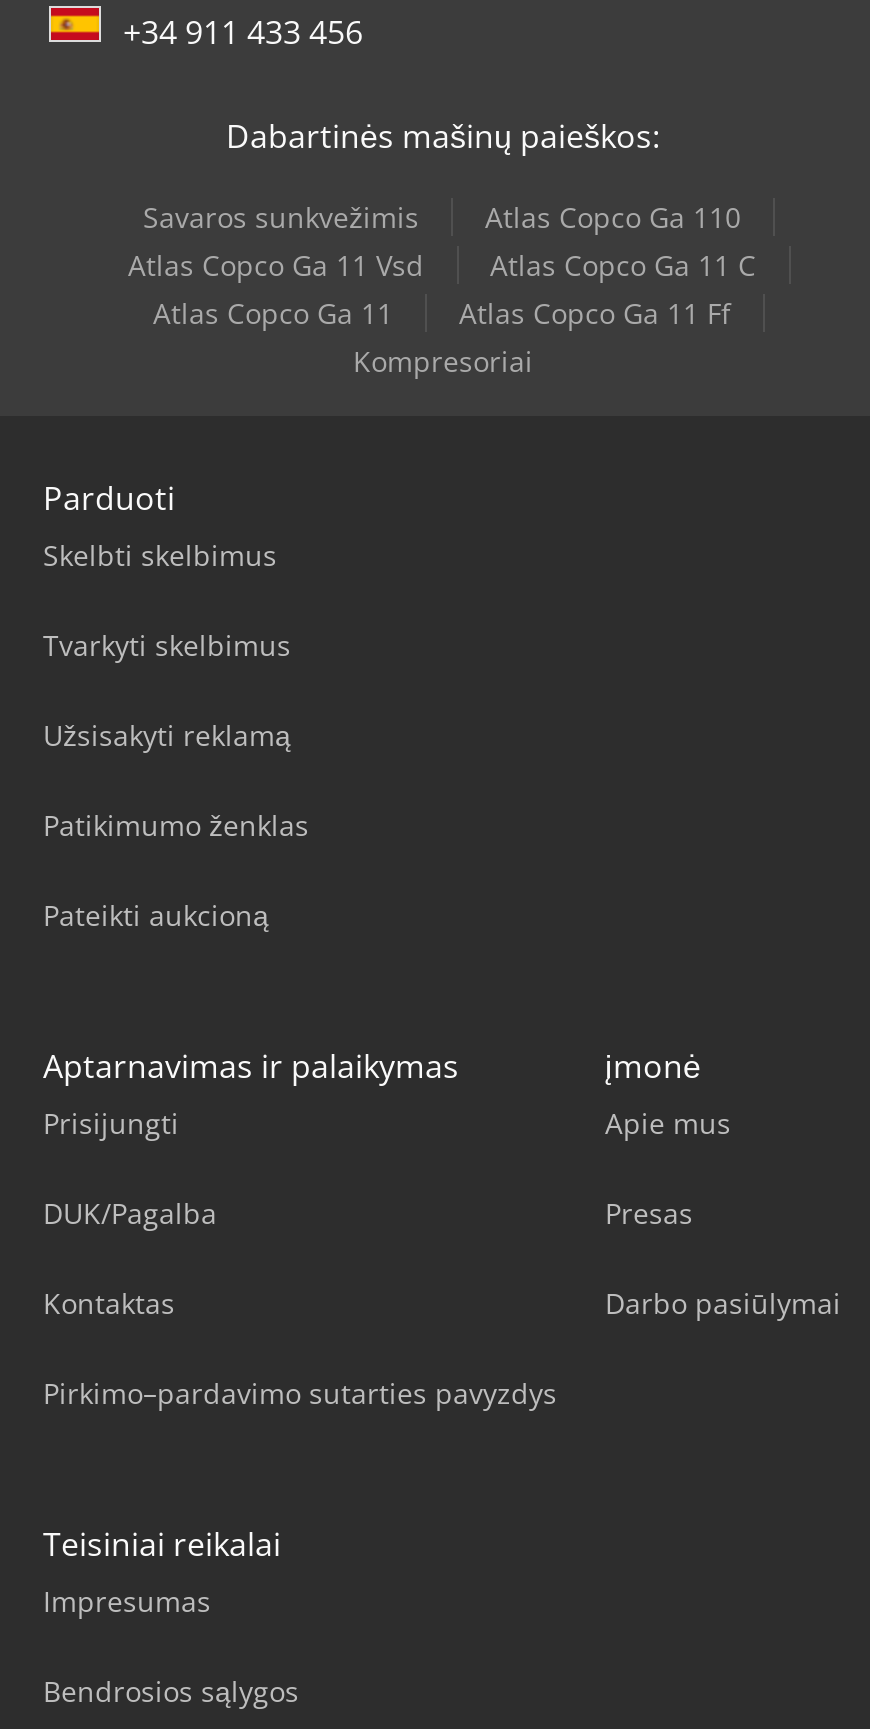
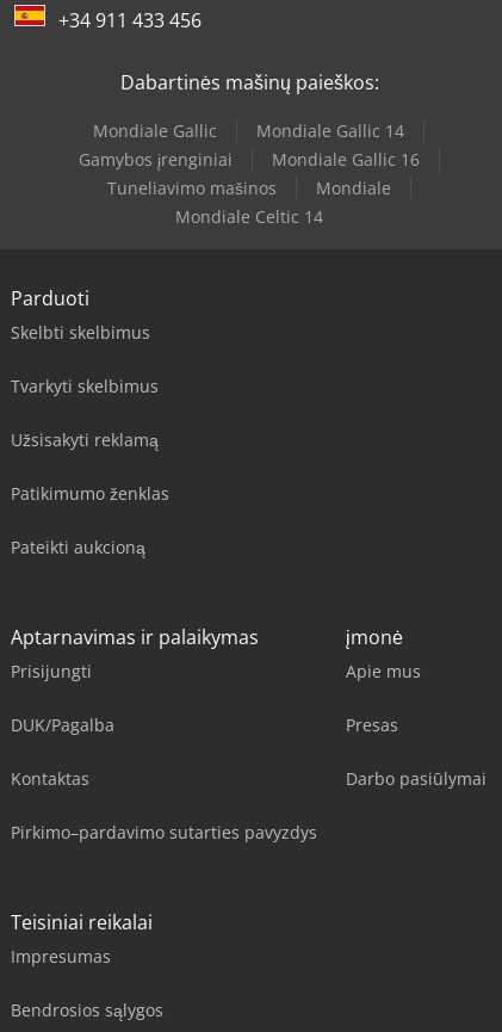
- Savaros sunkvežimis
- Atlas Copco Ga 110
- Atlas Copco Ga 11 Vsd
- Atlas Copco Ga 11 C
- Atlas Copco Ga 11
- Atlas Copco Ga 11 Ff
- Kompresoriai
+ Mondiale Gallic
+ Mondiale Gallic 14
+ Gamybos įrenginiai
+ Mondiale Gallic 16
+ Tuneliavimo mašinos
+ Mondiale
+ Mondiale Celtic 14
